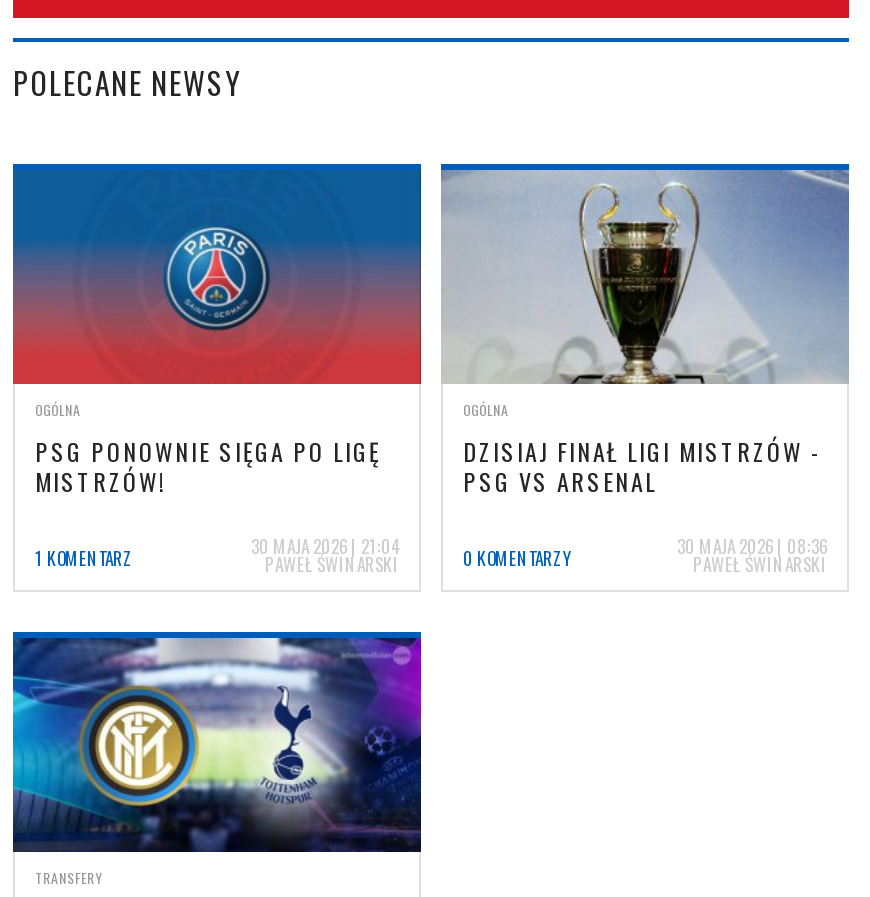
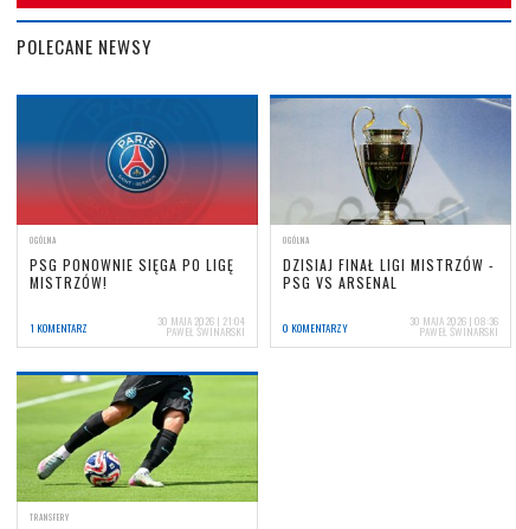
- [image]
+ [image]
